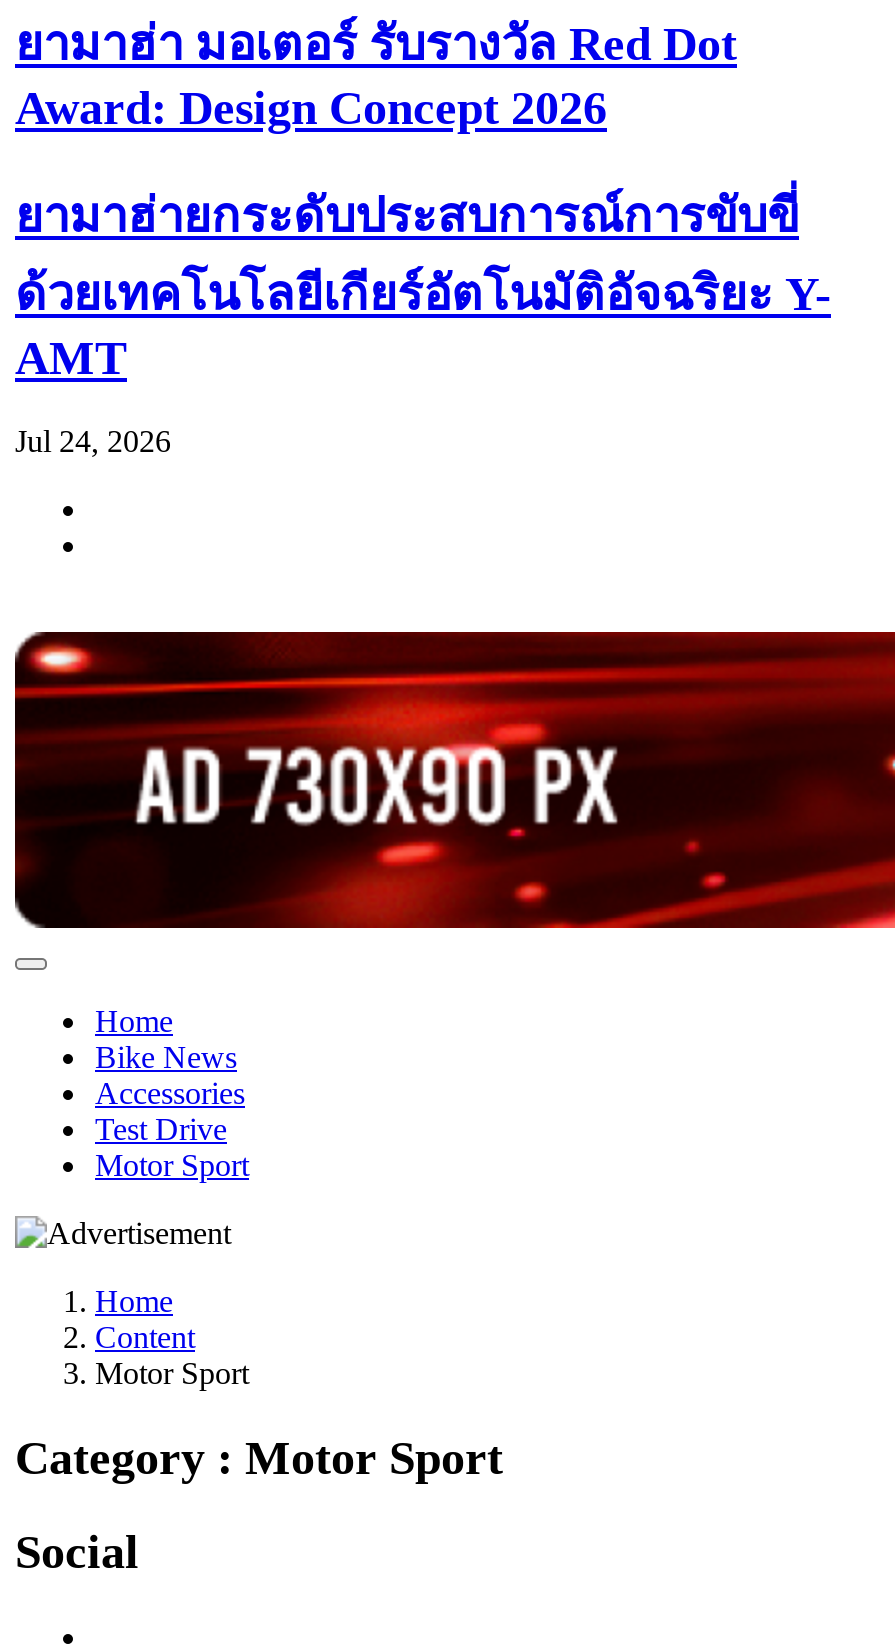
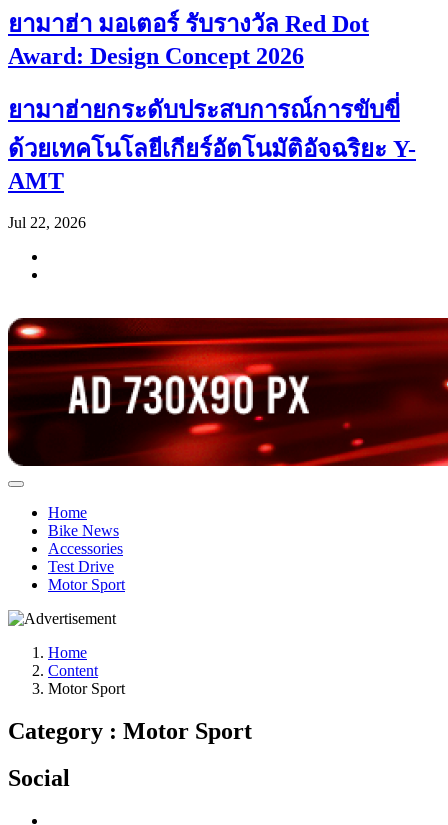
- Jul 24, 2026
+ Jul 22, 2026
